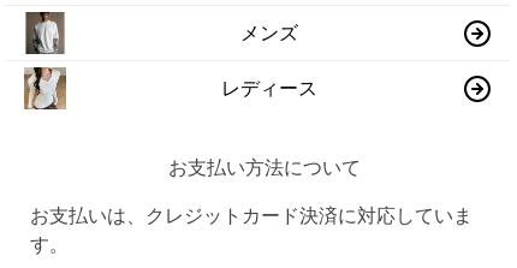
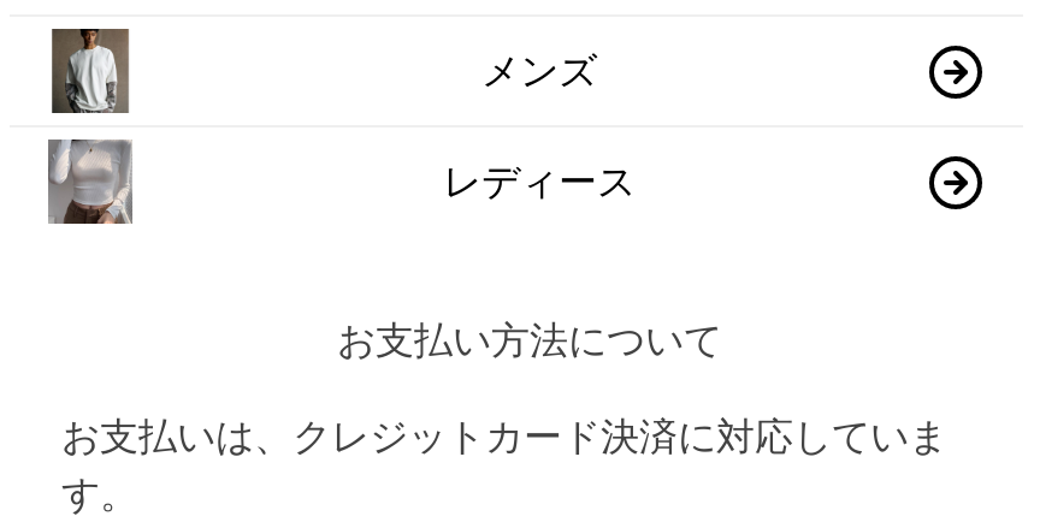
- [image]
+ [image]
